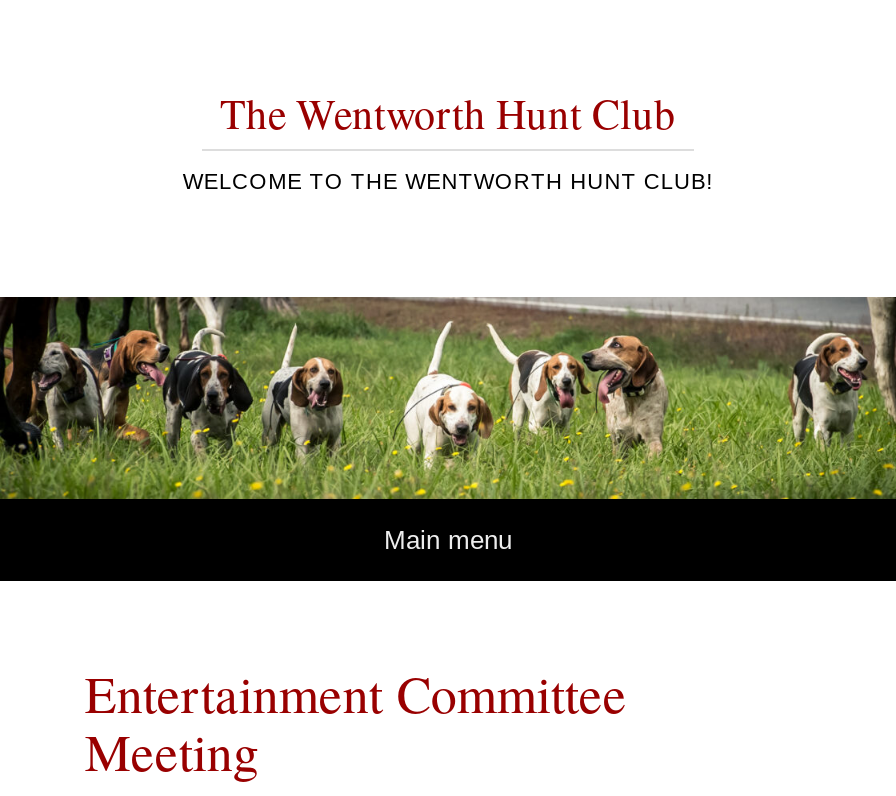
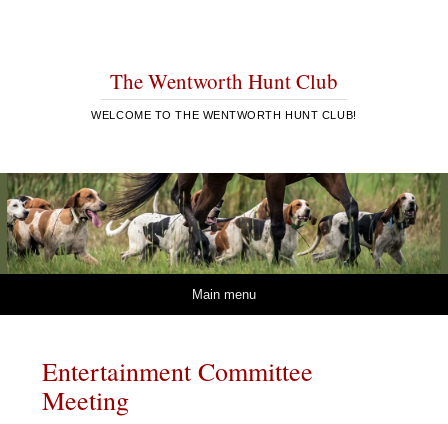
- [image]
+ [image]
